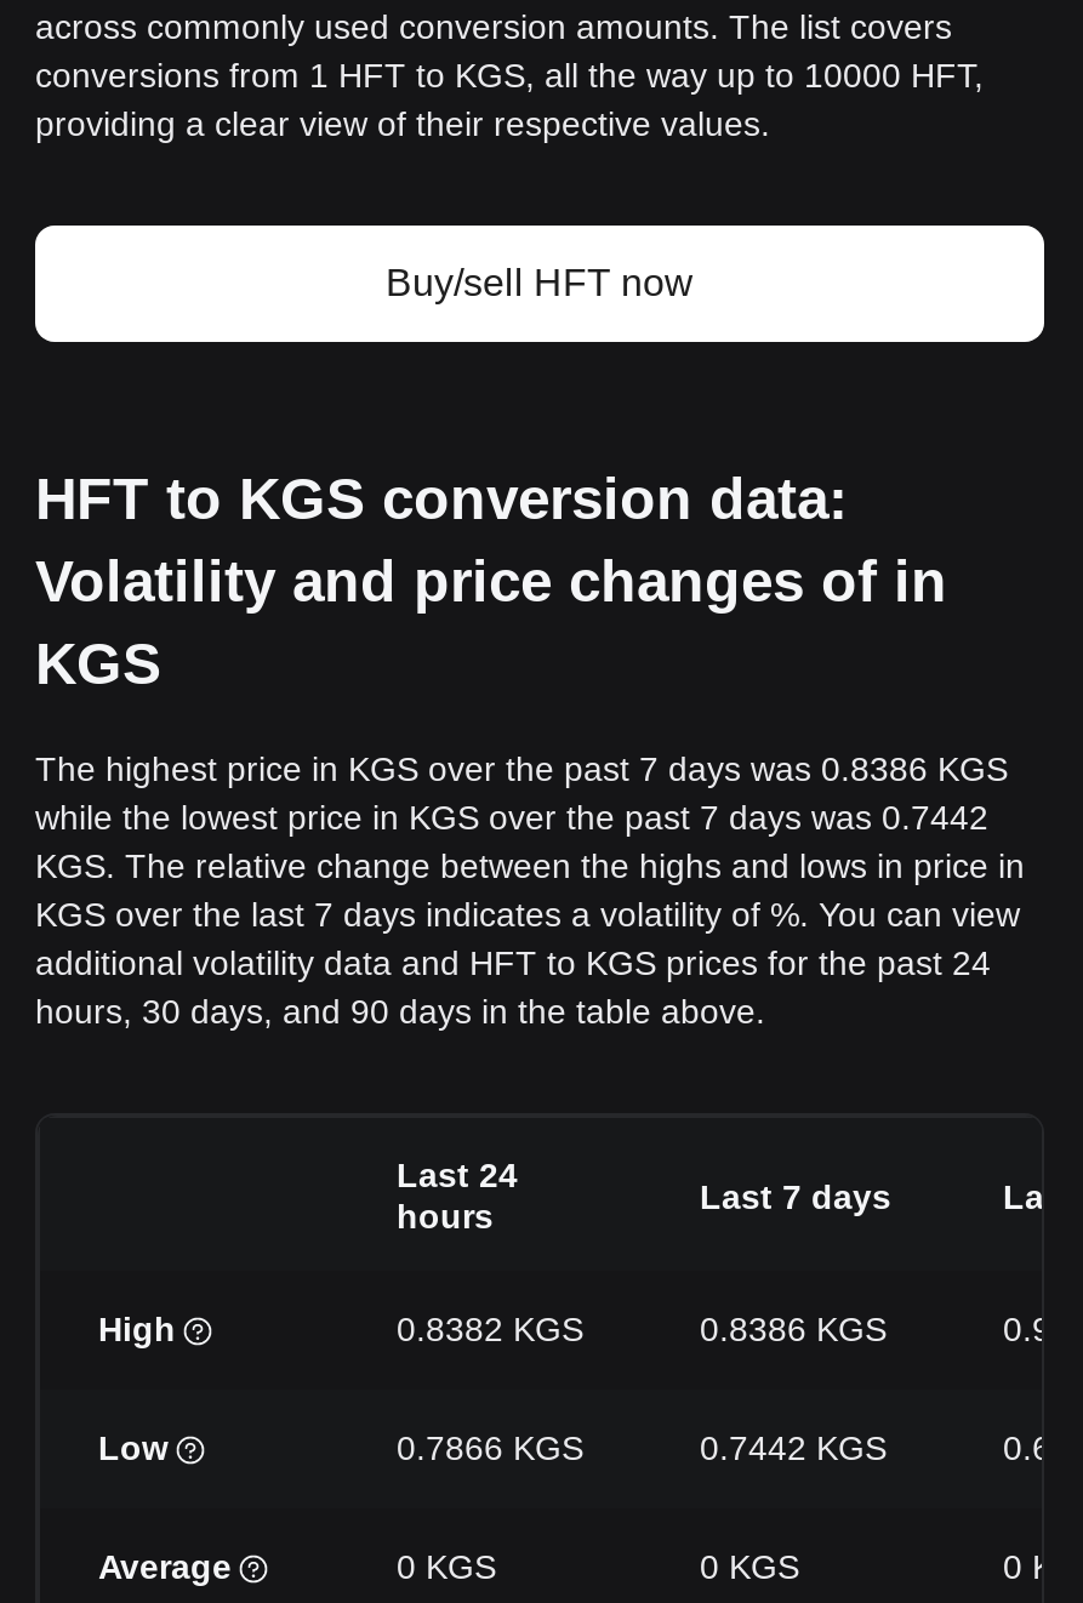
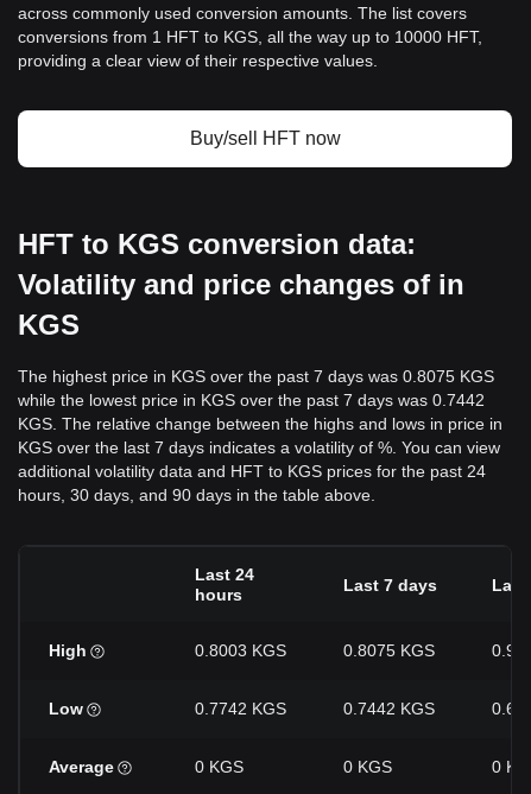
- The highest price in KGS over the past 7 days was 0.8386 KGS
+ The highest price in KGS over the past 7 days was 0.8075 KGS

- 0.8382 KGS
+ 0.8003 KGS

- 0.8386 KGS
+ 0.8075 KGS

- 0.7866 KGS
+ 0.7742 KGS
